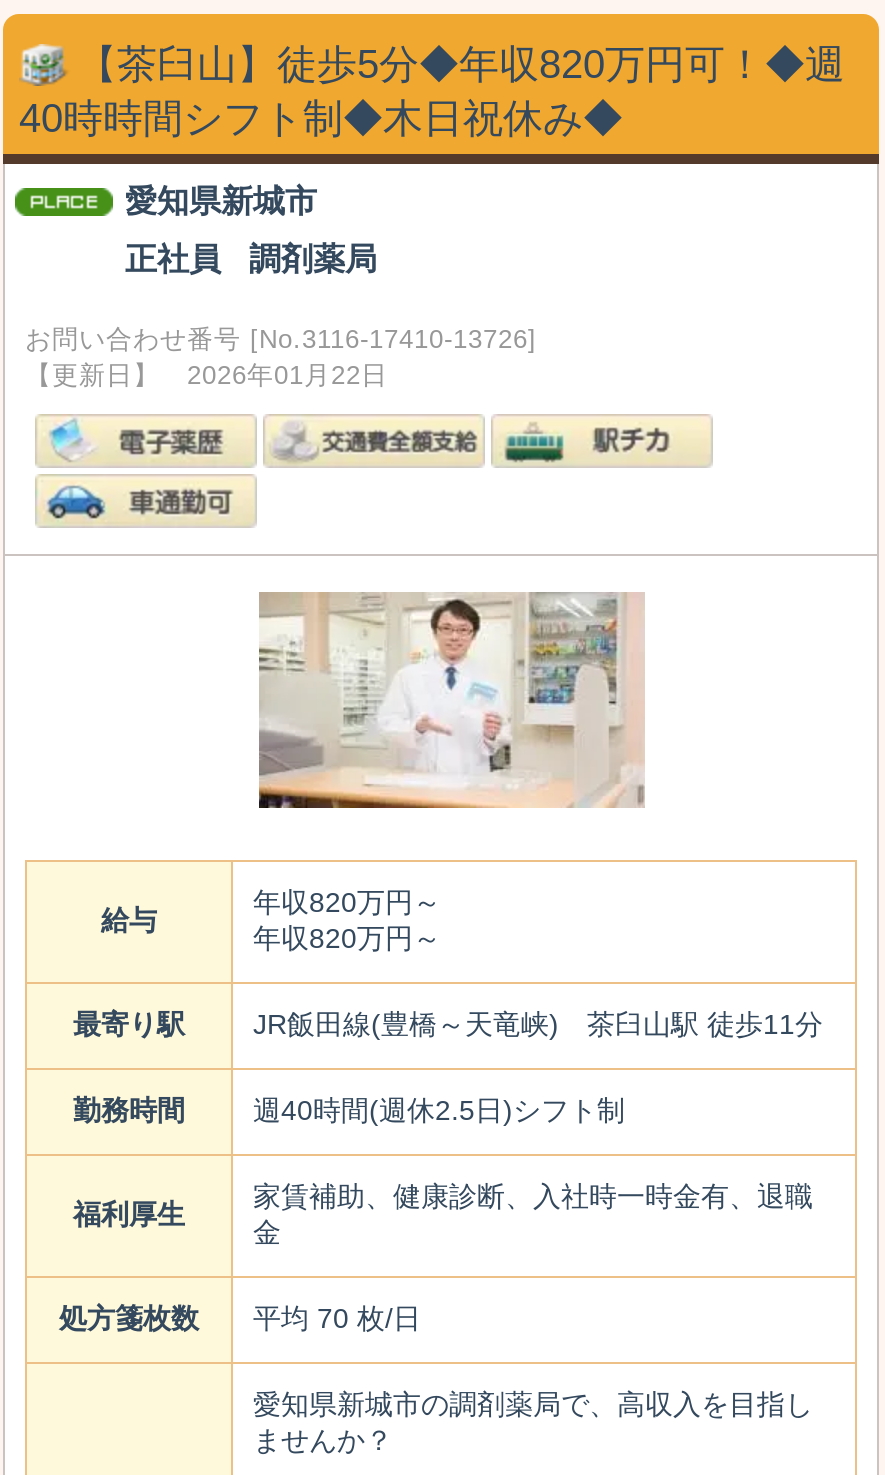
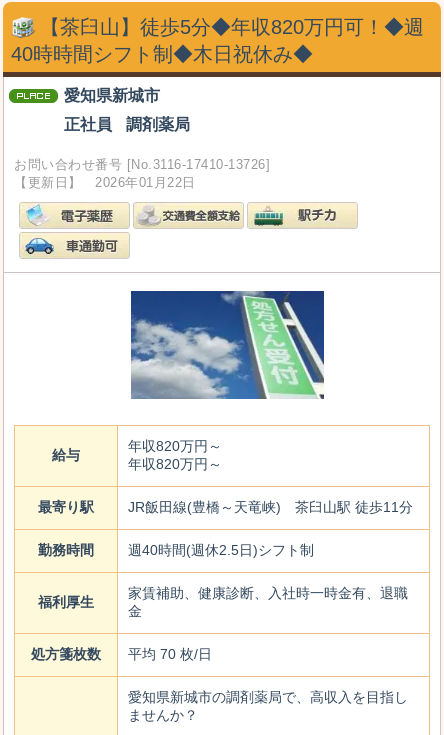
- [image]
+ [image]
